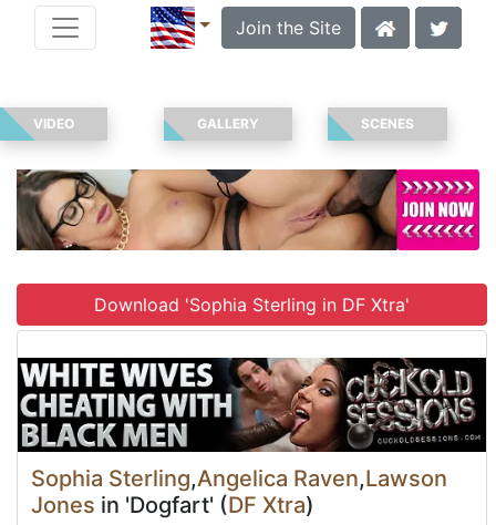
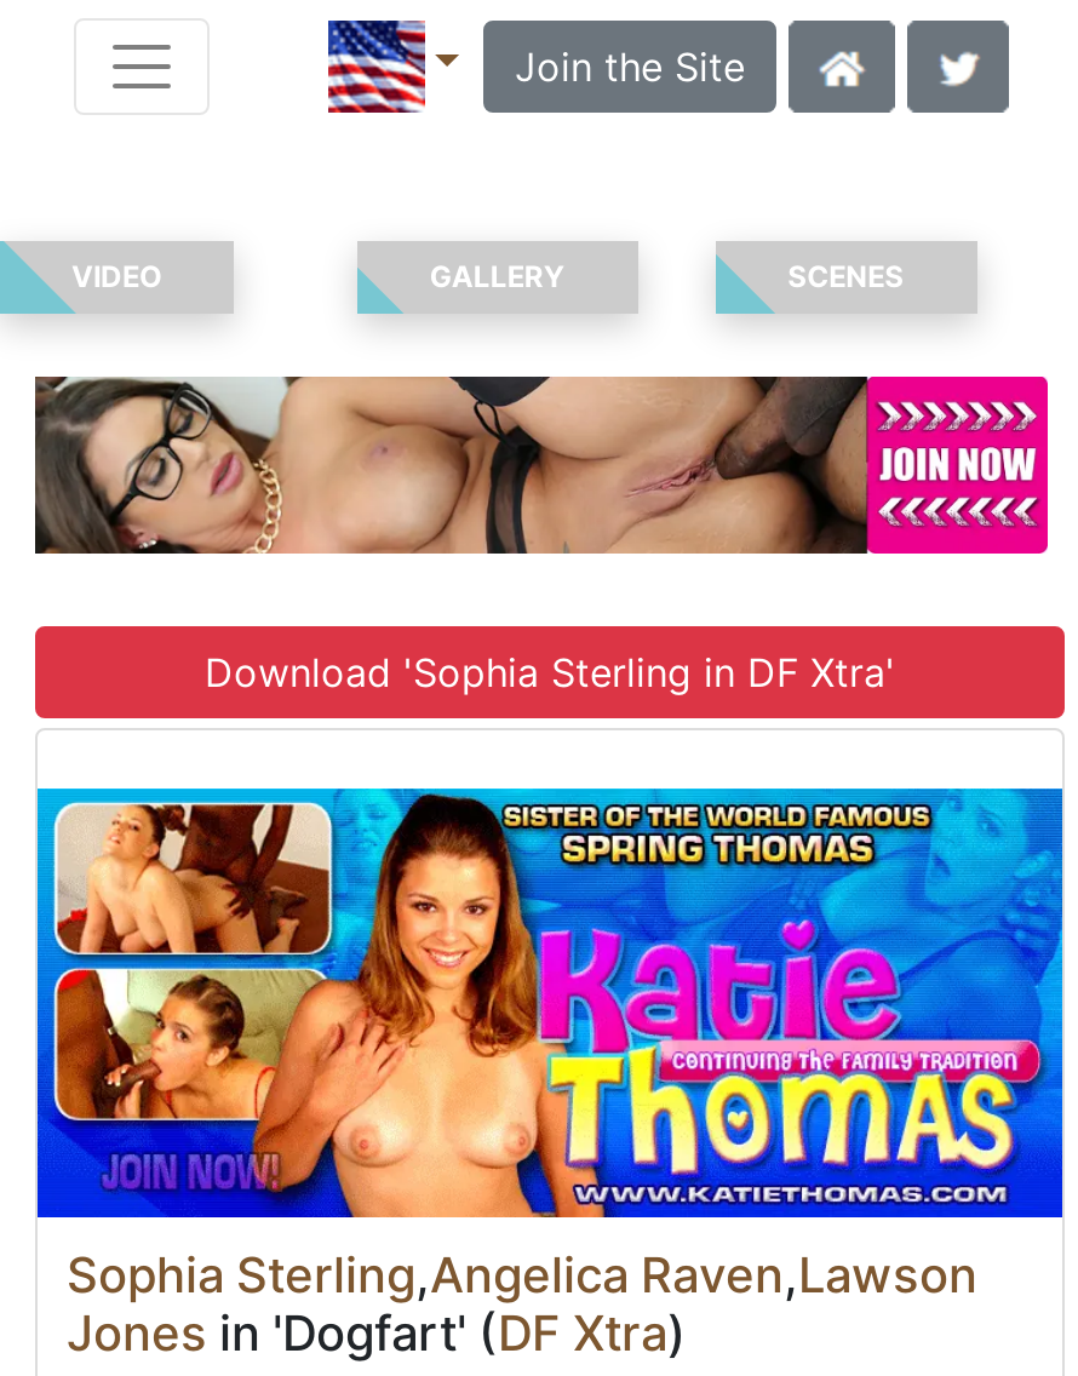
- [image]
+ [image]
